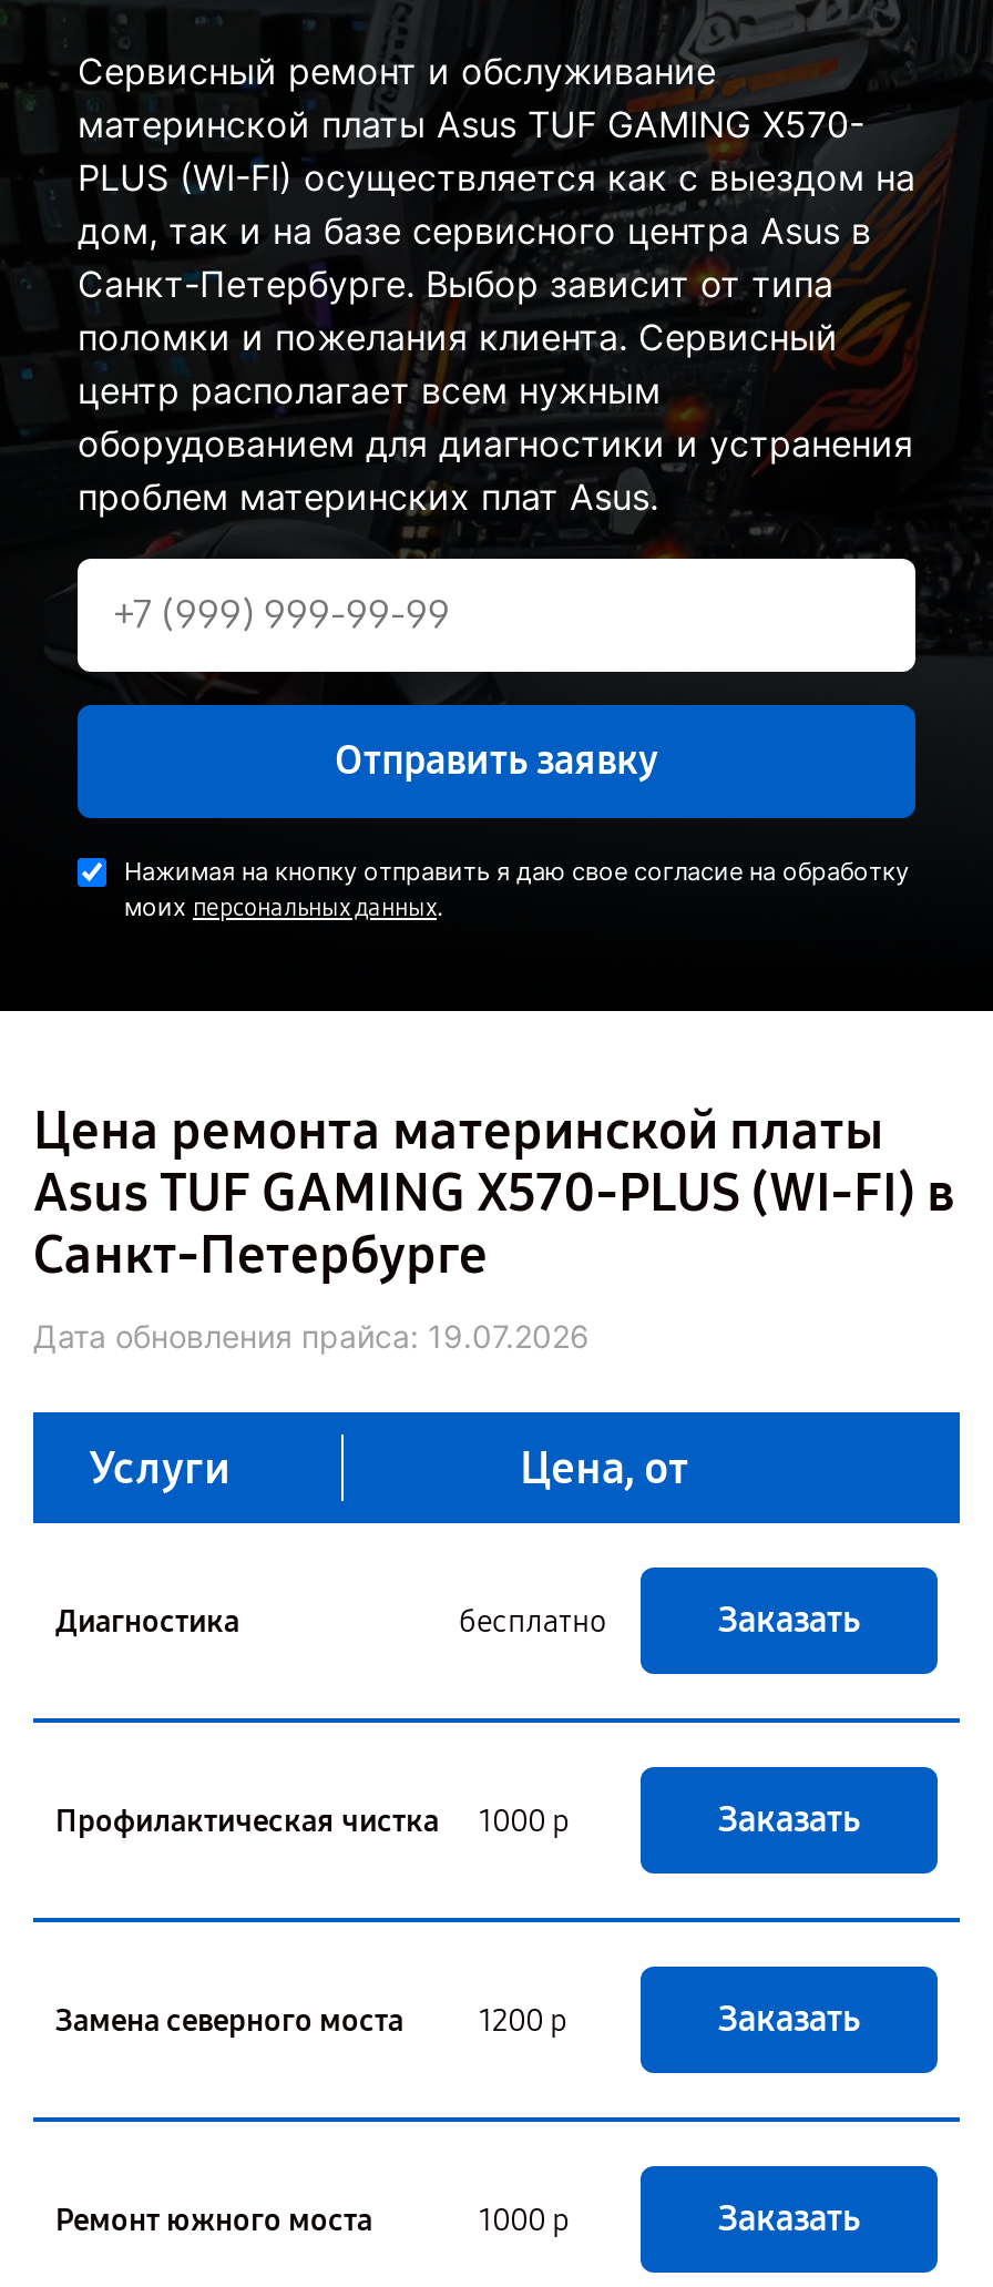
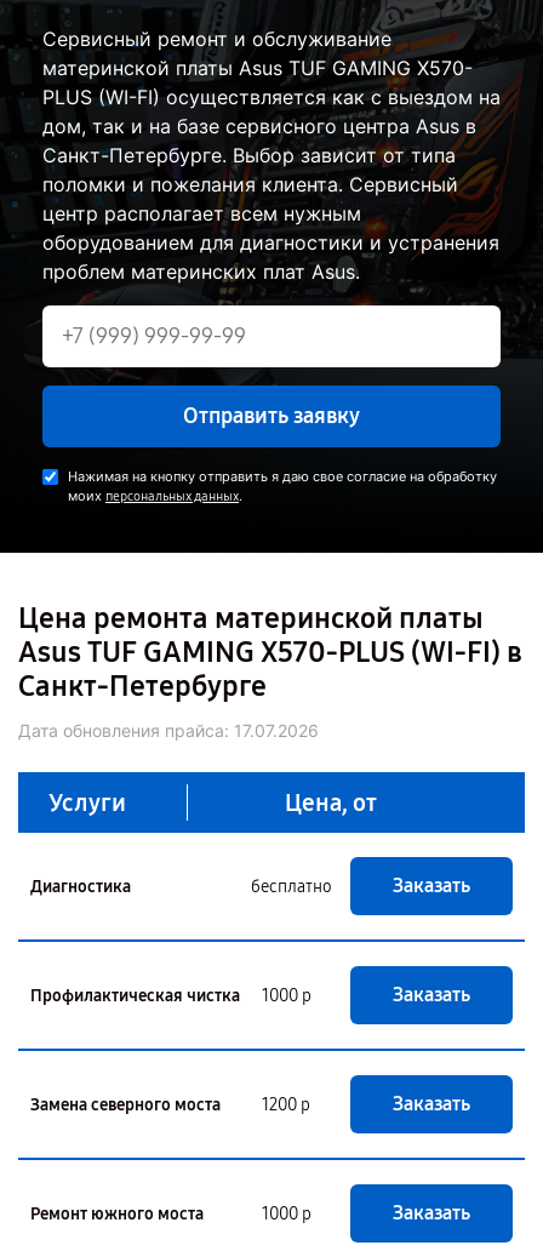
- Дата обновления прайса: 19.07.2026
+ Дата обновления прайса: 17.07.2026
